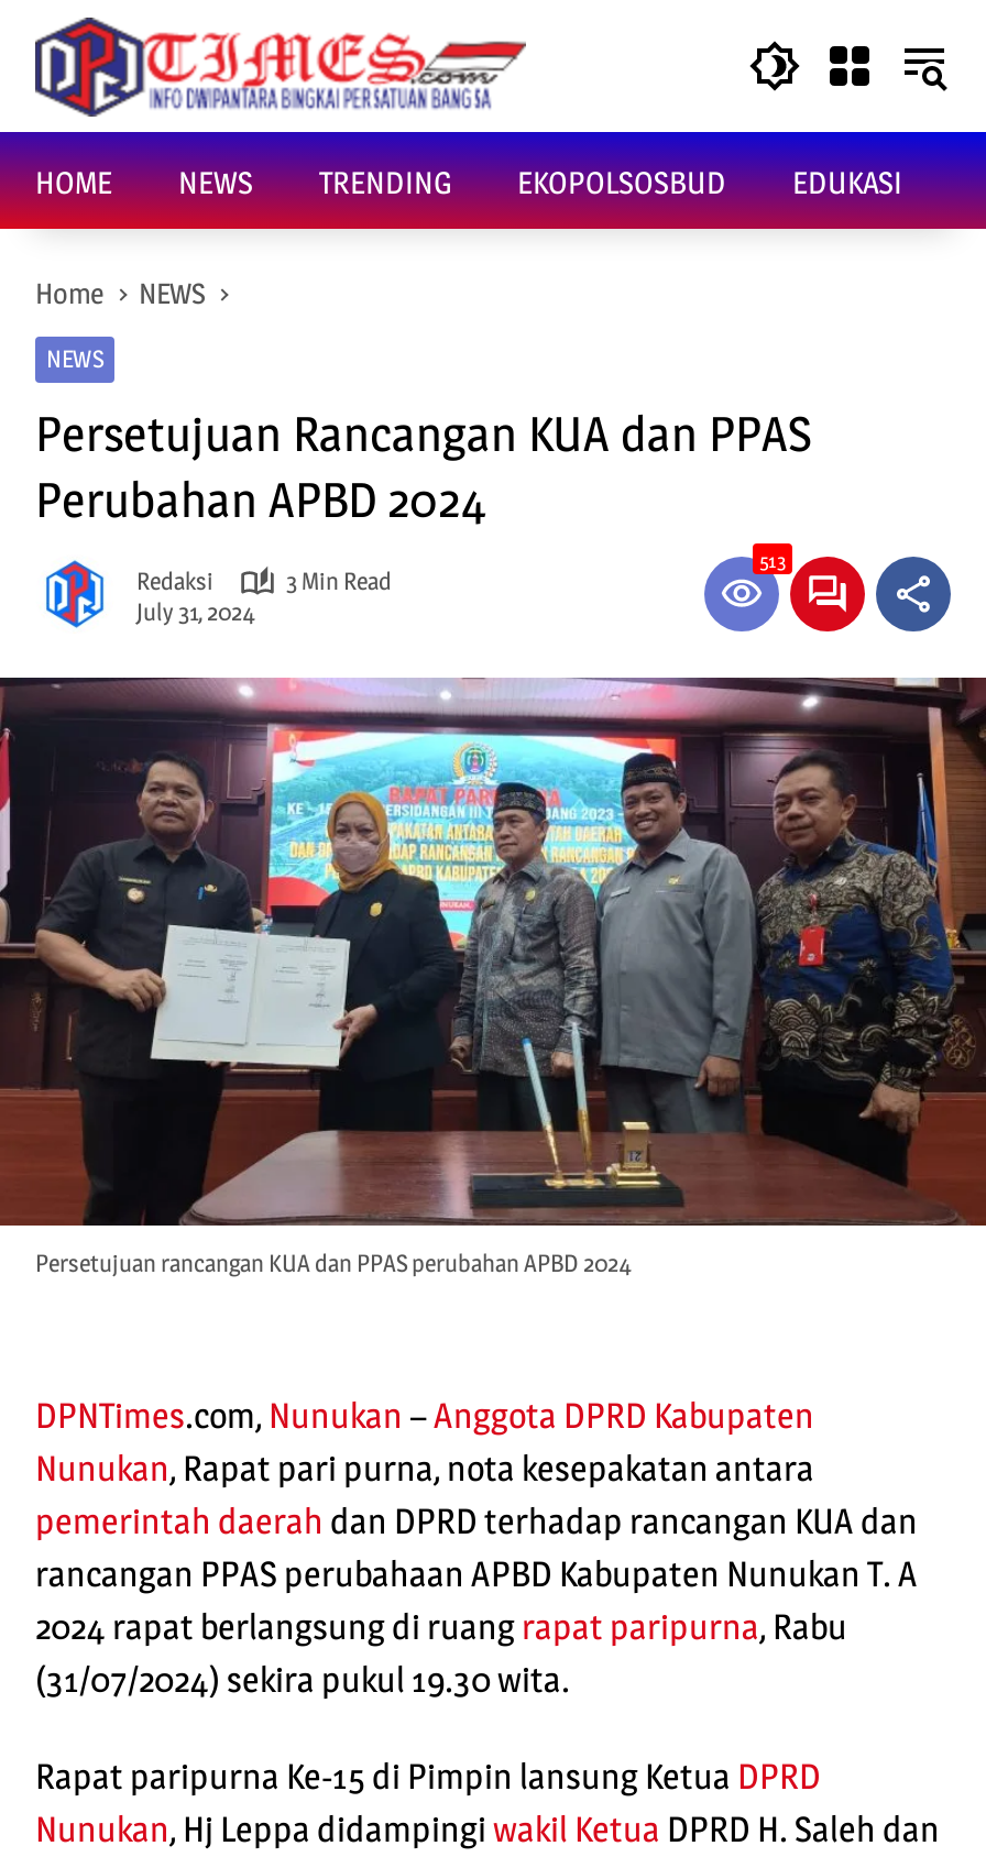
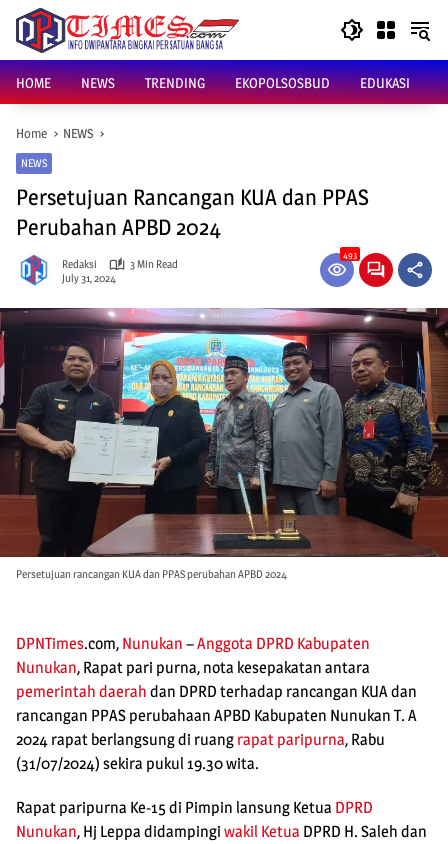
- 513
+ 493
